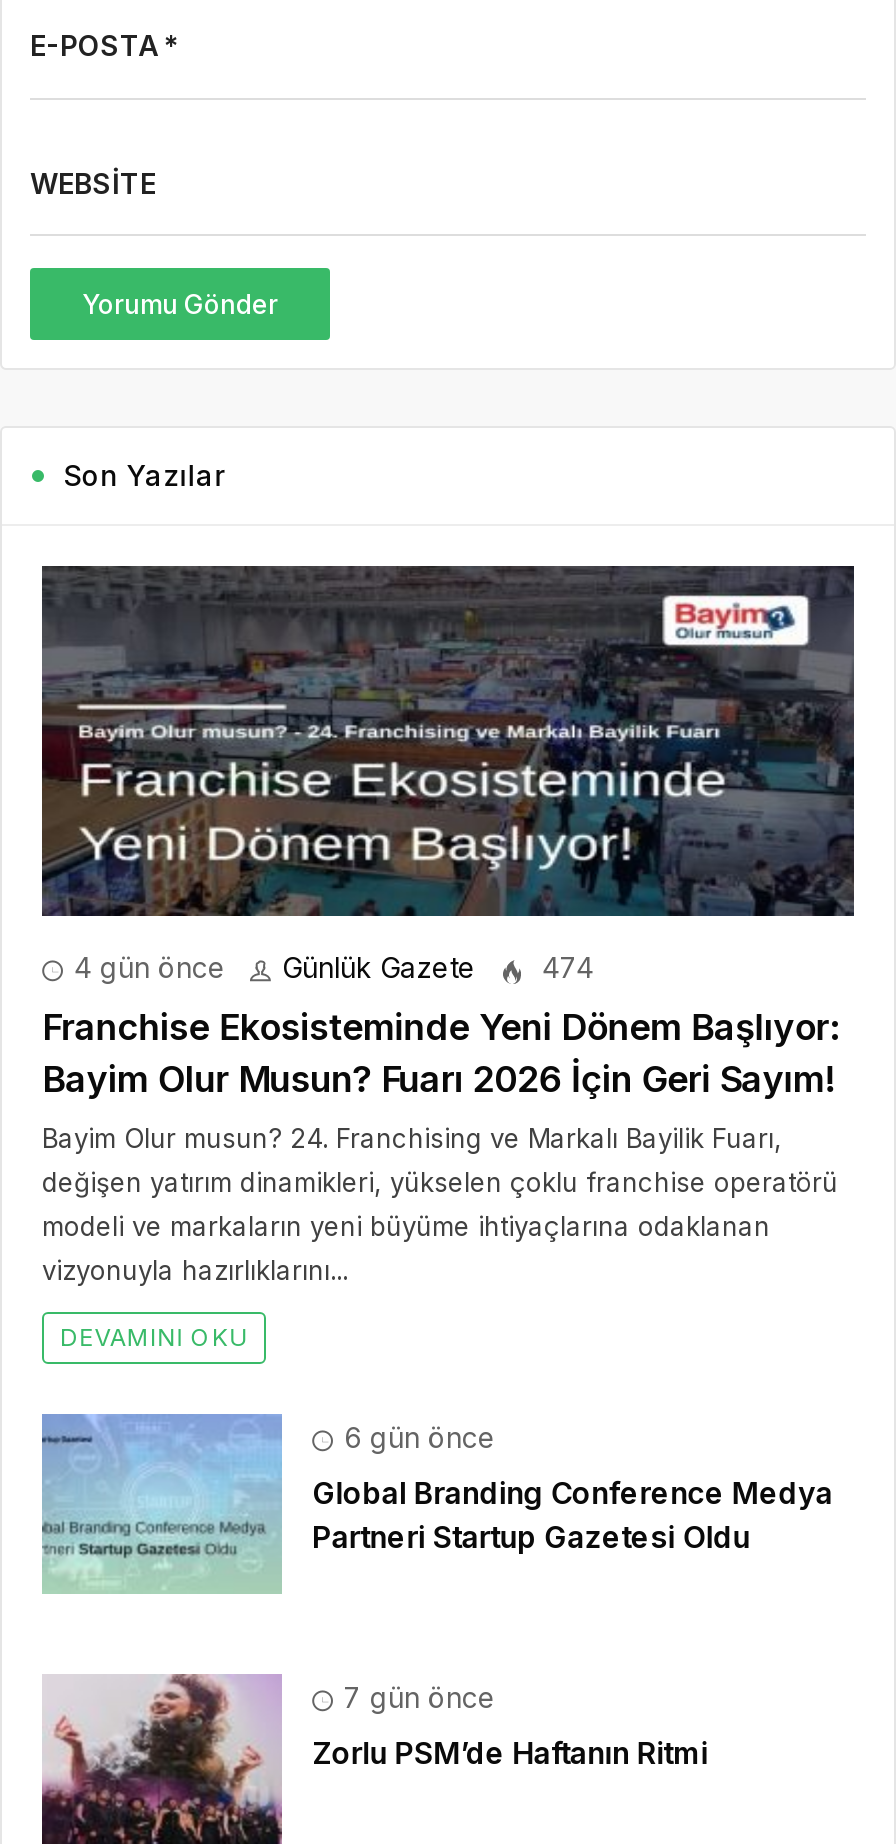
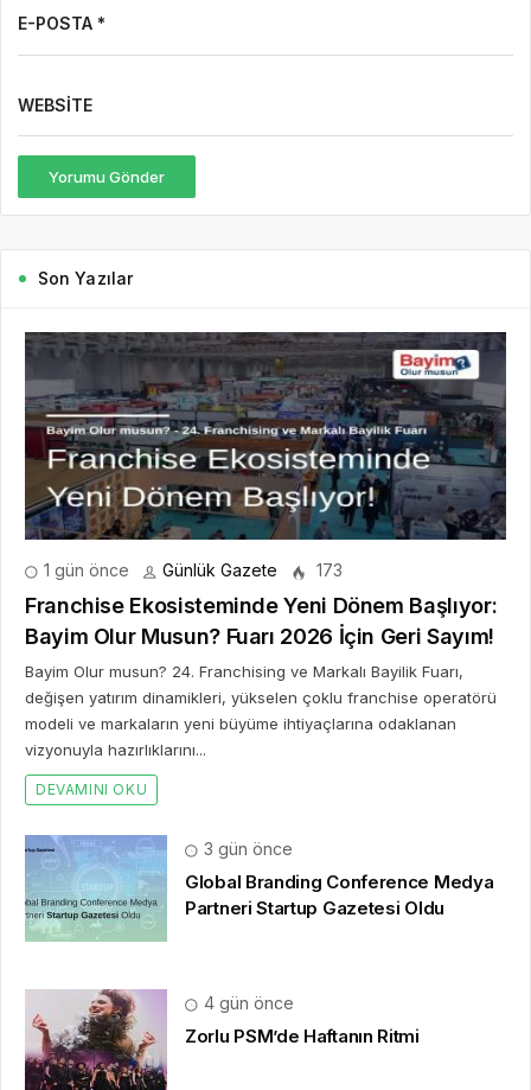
- 4 gün önce
+ 1 gün önce

- 474
+ 173

- 6 gün önce
+ 3 gün önce

- 7 gün önce
+ 4 gün önce
